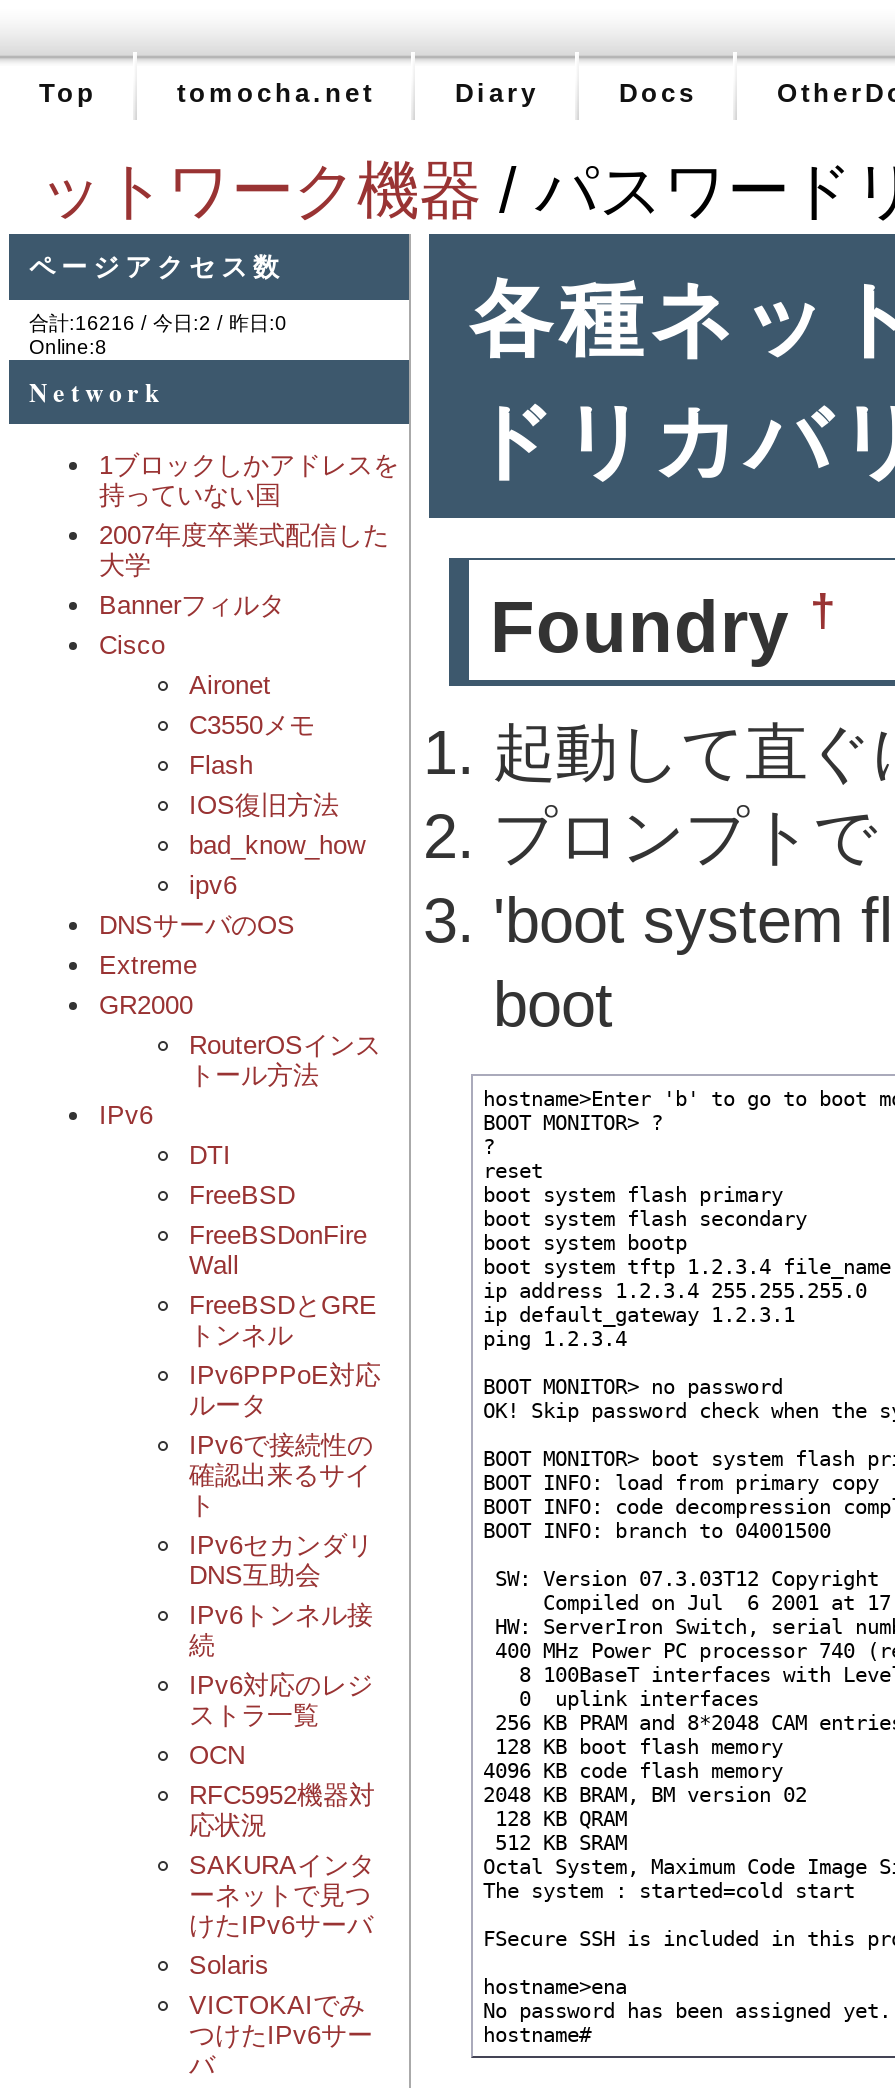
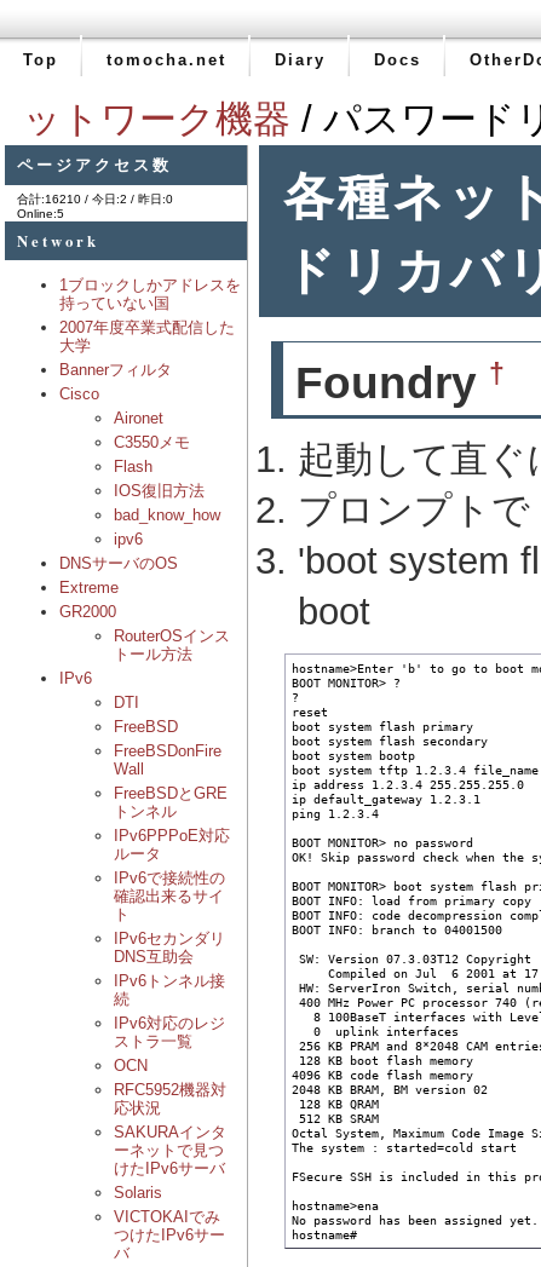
- 合計:16216 / 今日:2 / 昨日:0
- Online:8
+ 合計:16210 / 今日:2 / 昨日:0
+ Online:5
